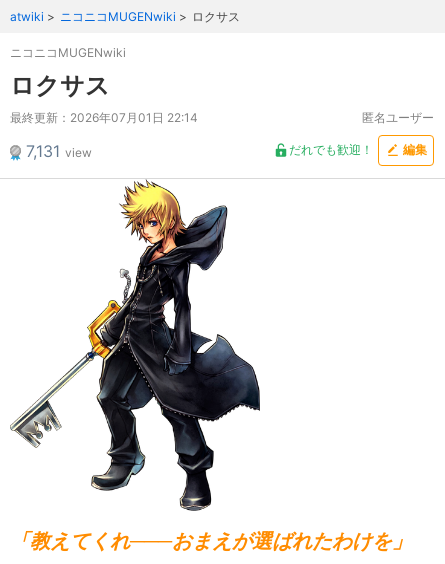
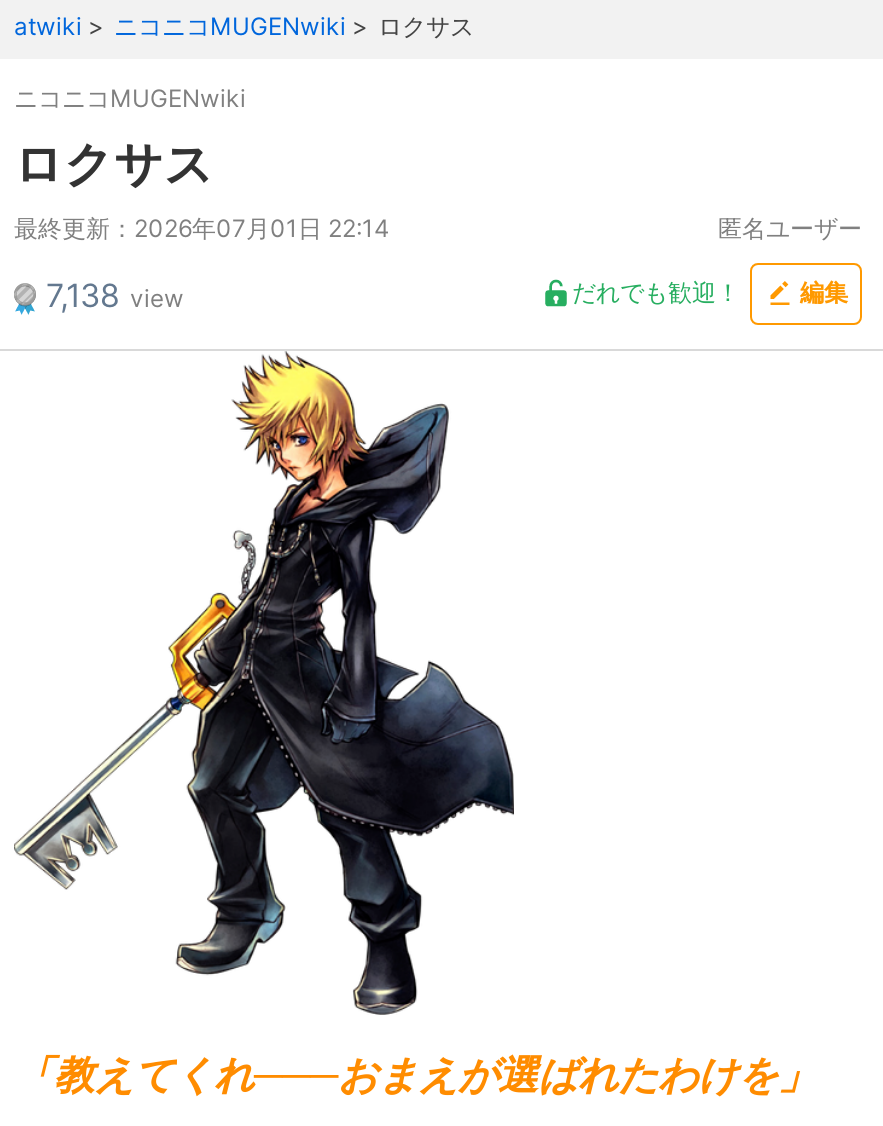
- 7,131 view
+ 7,138 view
